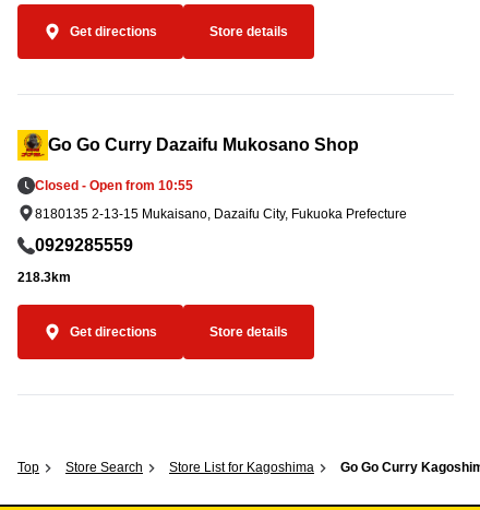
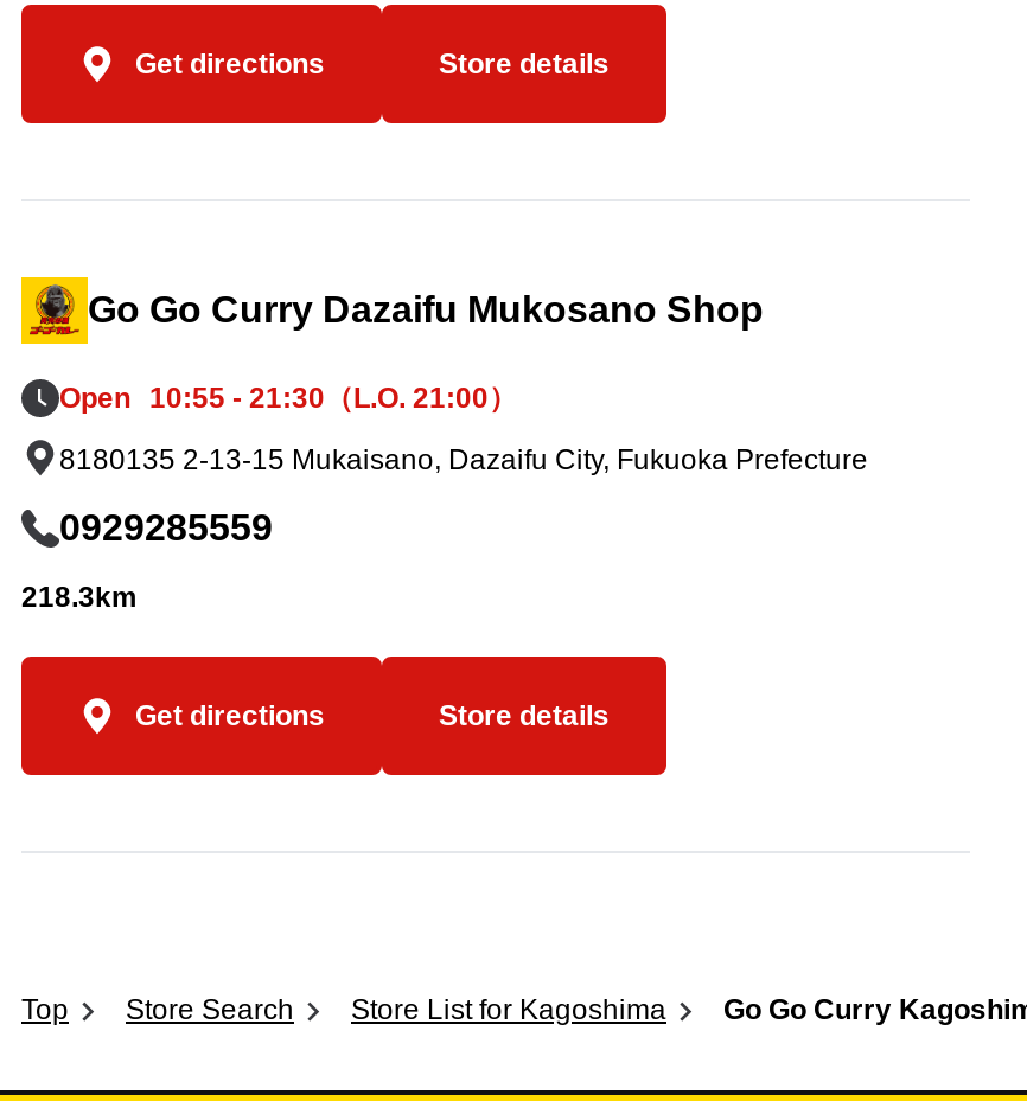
- Closed - Open from 10:55
+ Open 10:55 - 21:30（L.O. 21:00）
